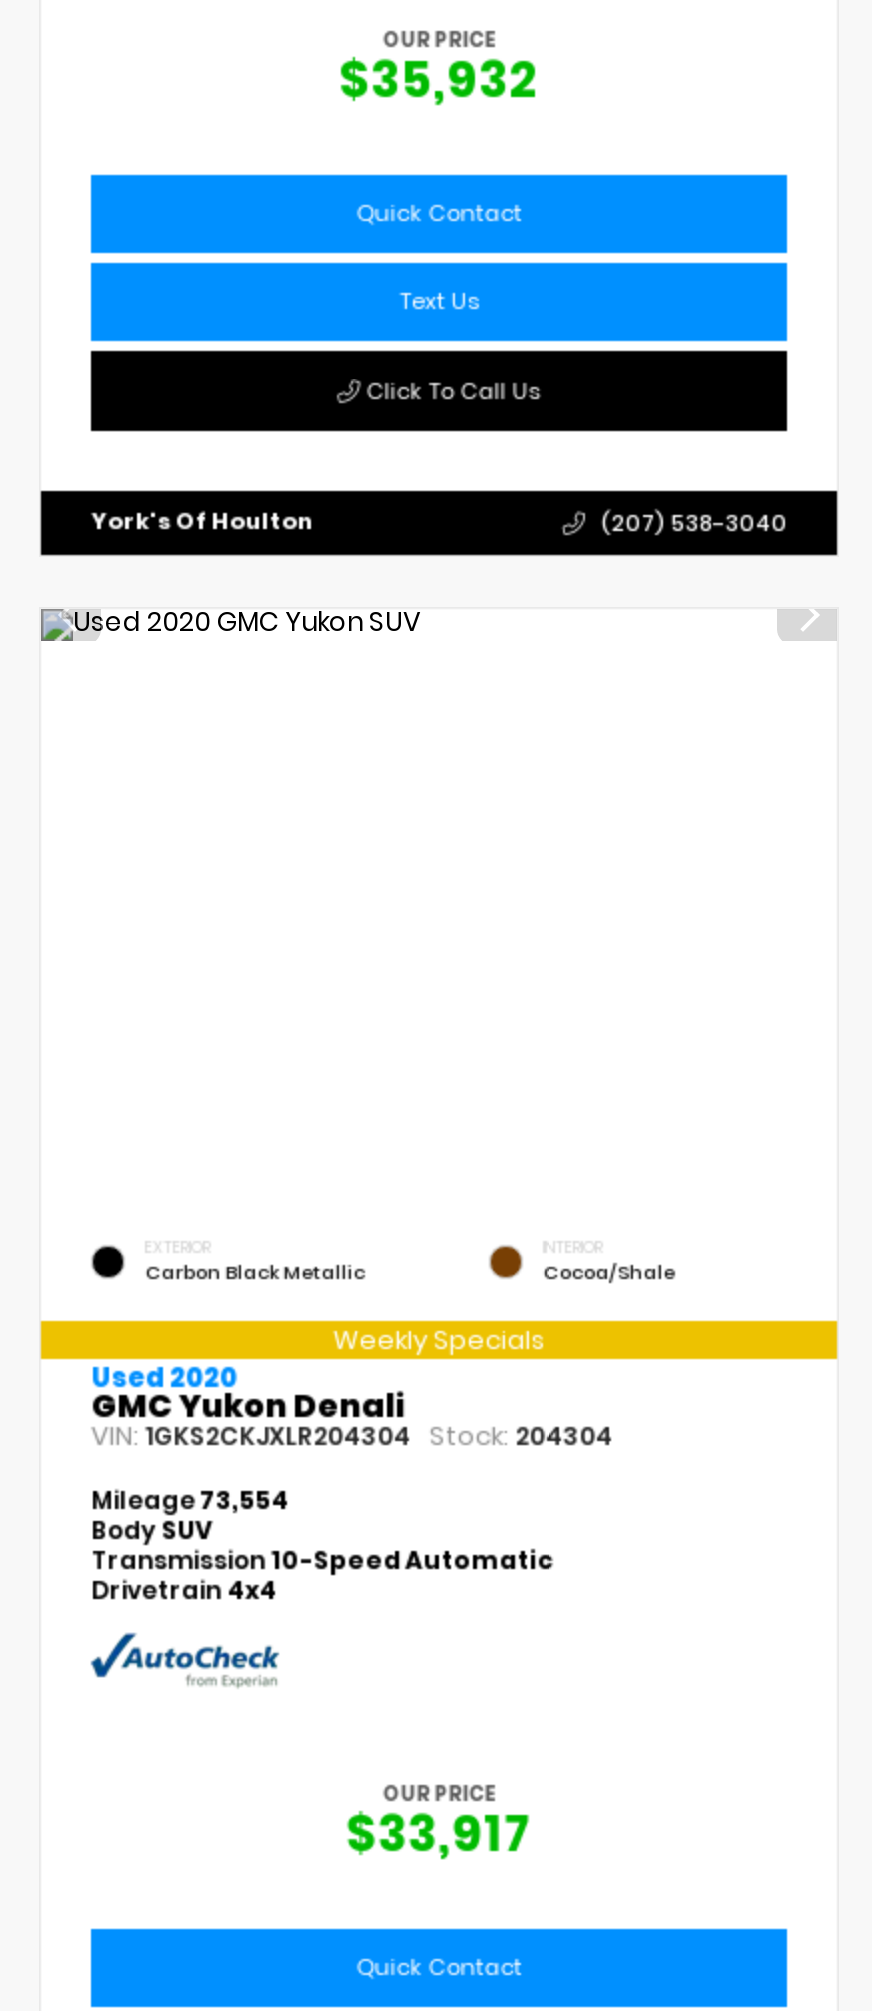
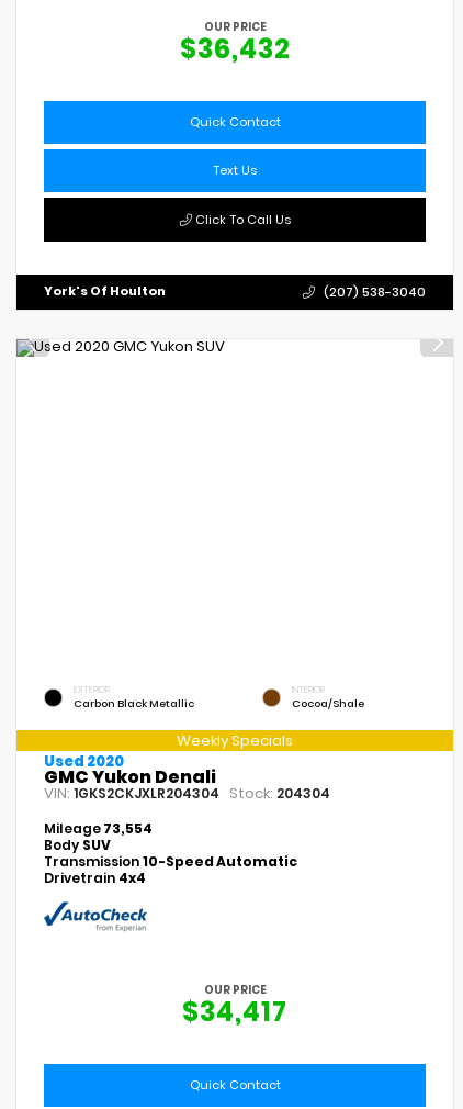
- $35,932
+ $36,432

- $33,917
+ $34,417
